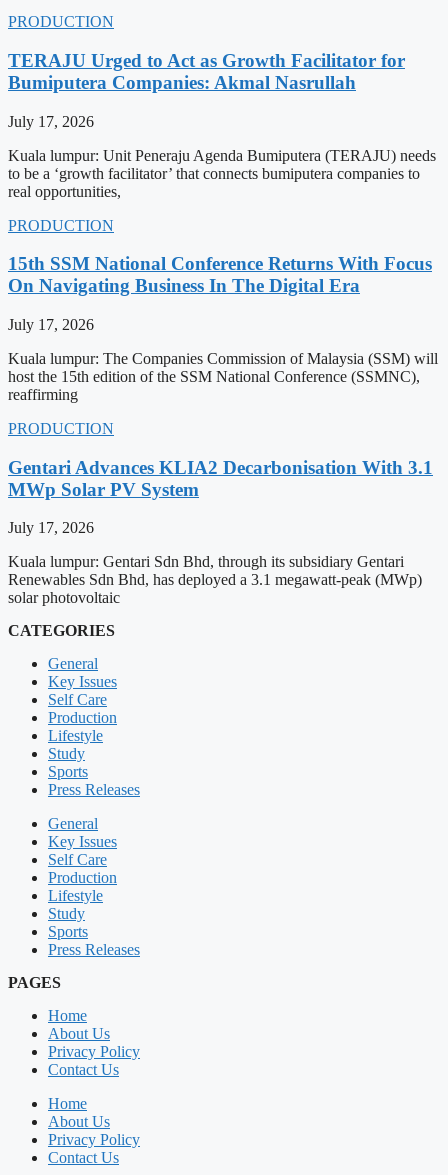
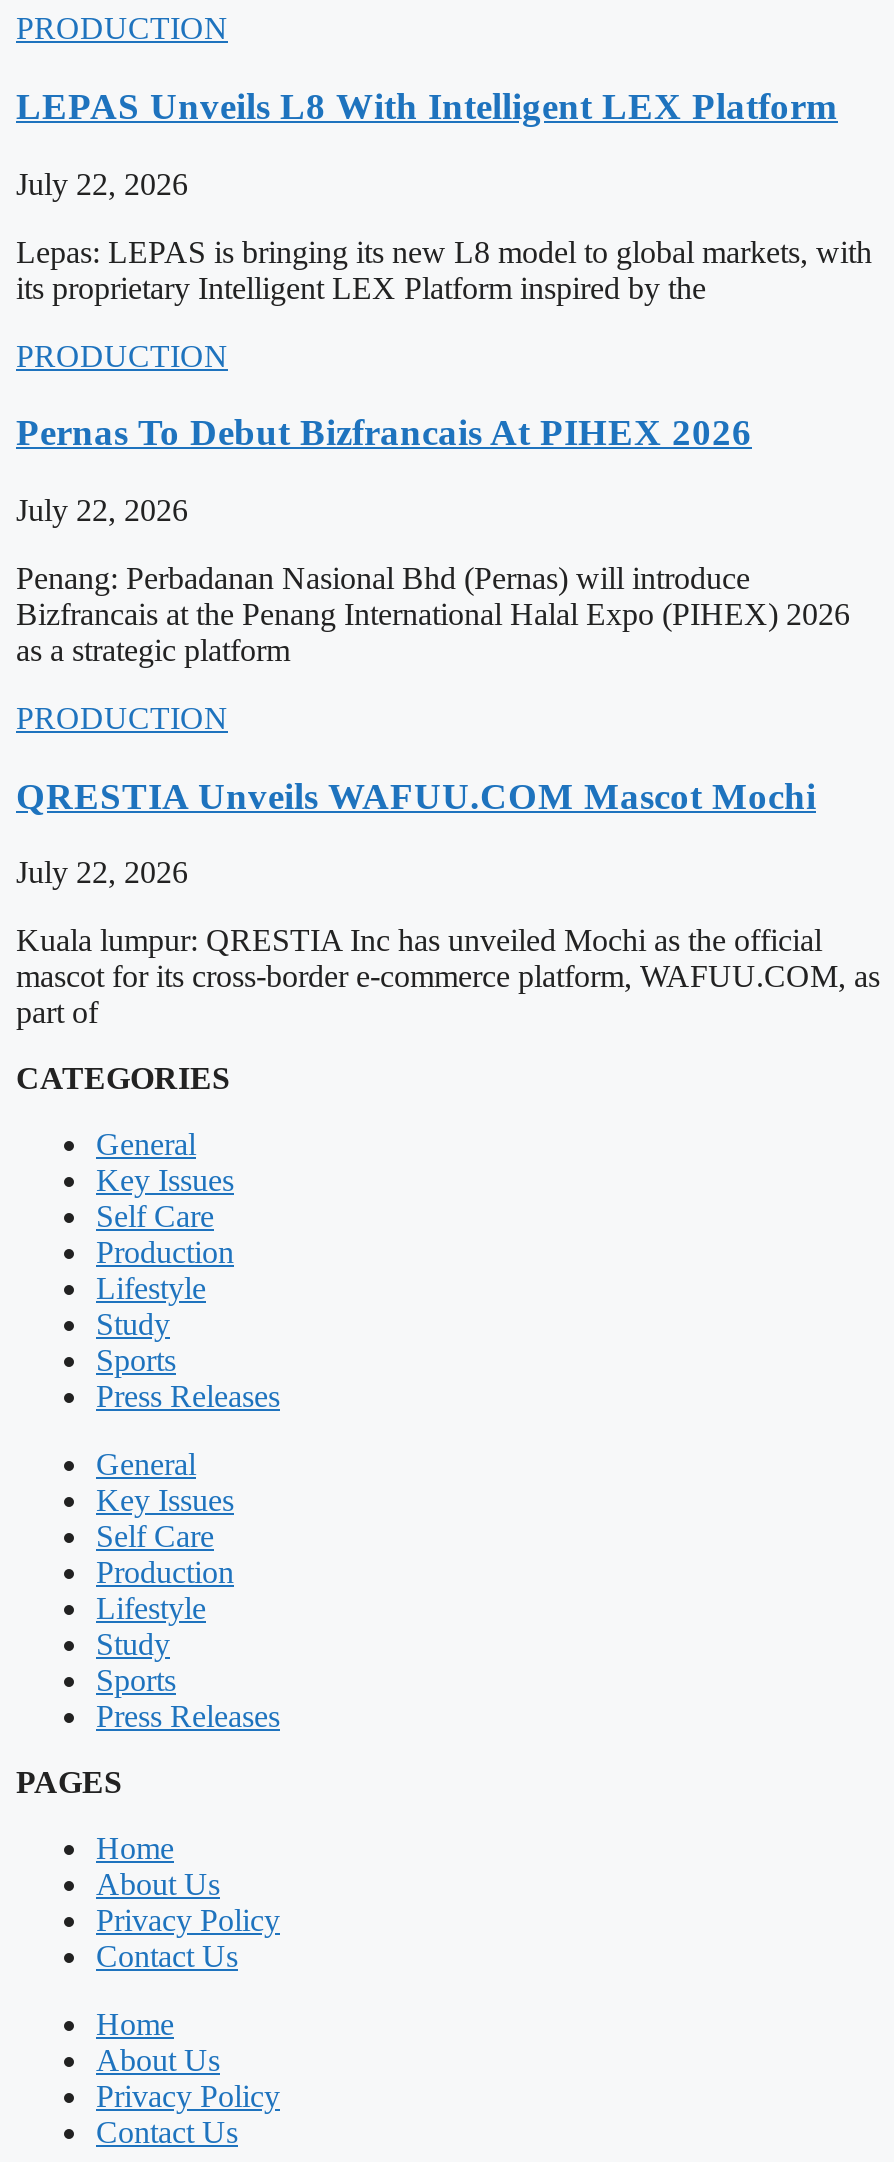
- TERAJU Urged to Act as Growth Facilitator for
- Bumiputera Companies: Akmal Nasrullah
+ LEPAS Unveils L8 With Intelligent LEX Platform

- July 17, 2026
+ July 22, 2026

- Kuala lumpur: Unit Peneraju Agenda Bumiputera (TERAJU) needs
- to be a ‘growth facilitator’ that connects bumiputera companies to
- real opportunities,
+ Lepas: LEPAS is bringing its new L8 model to global markets, with
+ its proprietary Intelligent LEX Platform inspired by the

- 15th SSM National Conference Returns With Focus
- On Navigating Business In The Digital Era
+ Pernas To Debut Bizfrancais At PIHEX 2026

- July 17, 2026
+ July 22, 2026

- Kuala lumpur: The Companies Commission of Malaysia (SSM) will
- host the 15th edition of the SSM National Conference (SSMNC),
- reaffirming
+ Penang: Perbadanan Nasional Bhd (Pernas) will introduce
+ Bizfrancais at the Penang International Halal Expo (PIHEX) 2026
+ as a strategic platform

- Gentari Advances KLIA2 Decarbonisation With 3.1
- MWp Solar PV System
+ QRESTIA Unveils WAFUU.COM Mascot Mochi

- July 17, 2026
+ July 22, 2026

- Kuala lumpur: Gentari Sdn Bhd, through its subsidiary Gentari
- Renewables Sdn Bhd, has deployed a 3.1 megawatt-peak (MWp)
- solar photovoltaic
+ Kuala lumpur: QRESTIA Inc has unveiled Mochi as the official
+ mascot for its cross-border e-commerce platform, WAFUU.COM, as
+ part of
